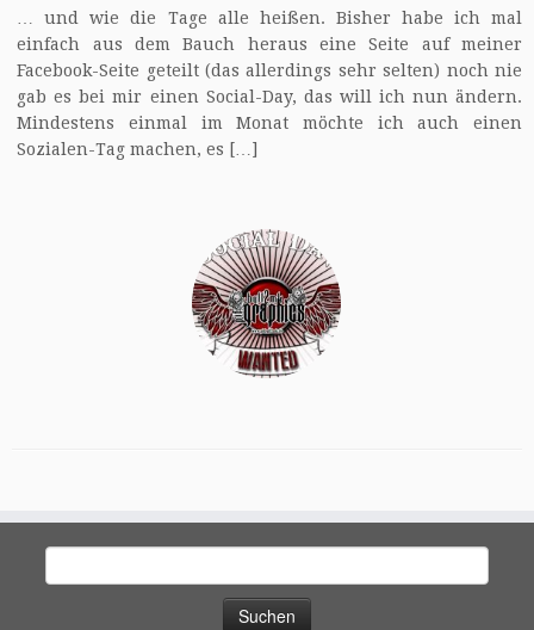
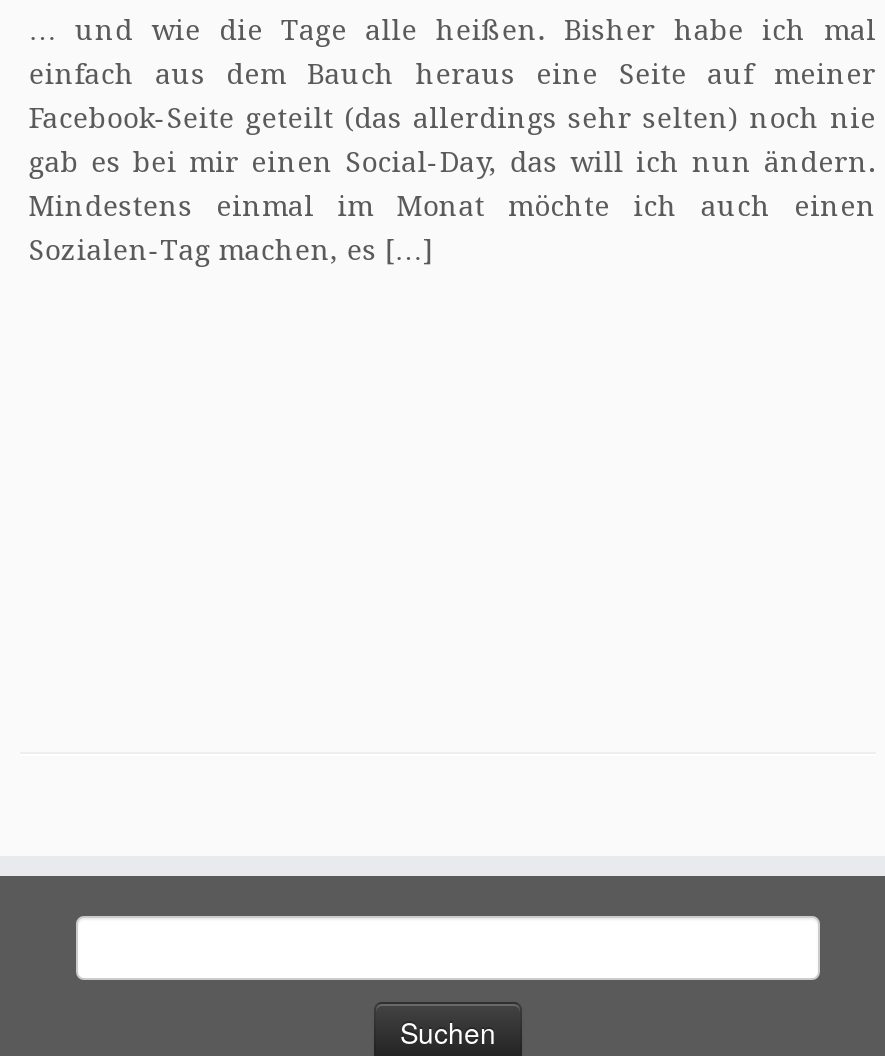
- [image]
